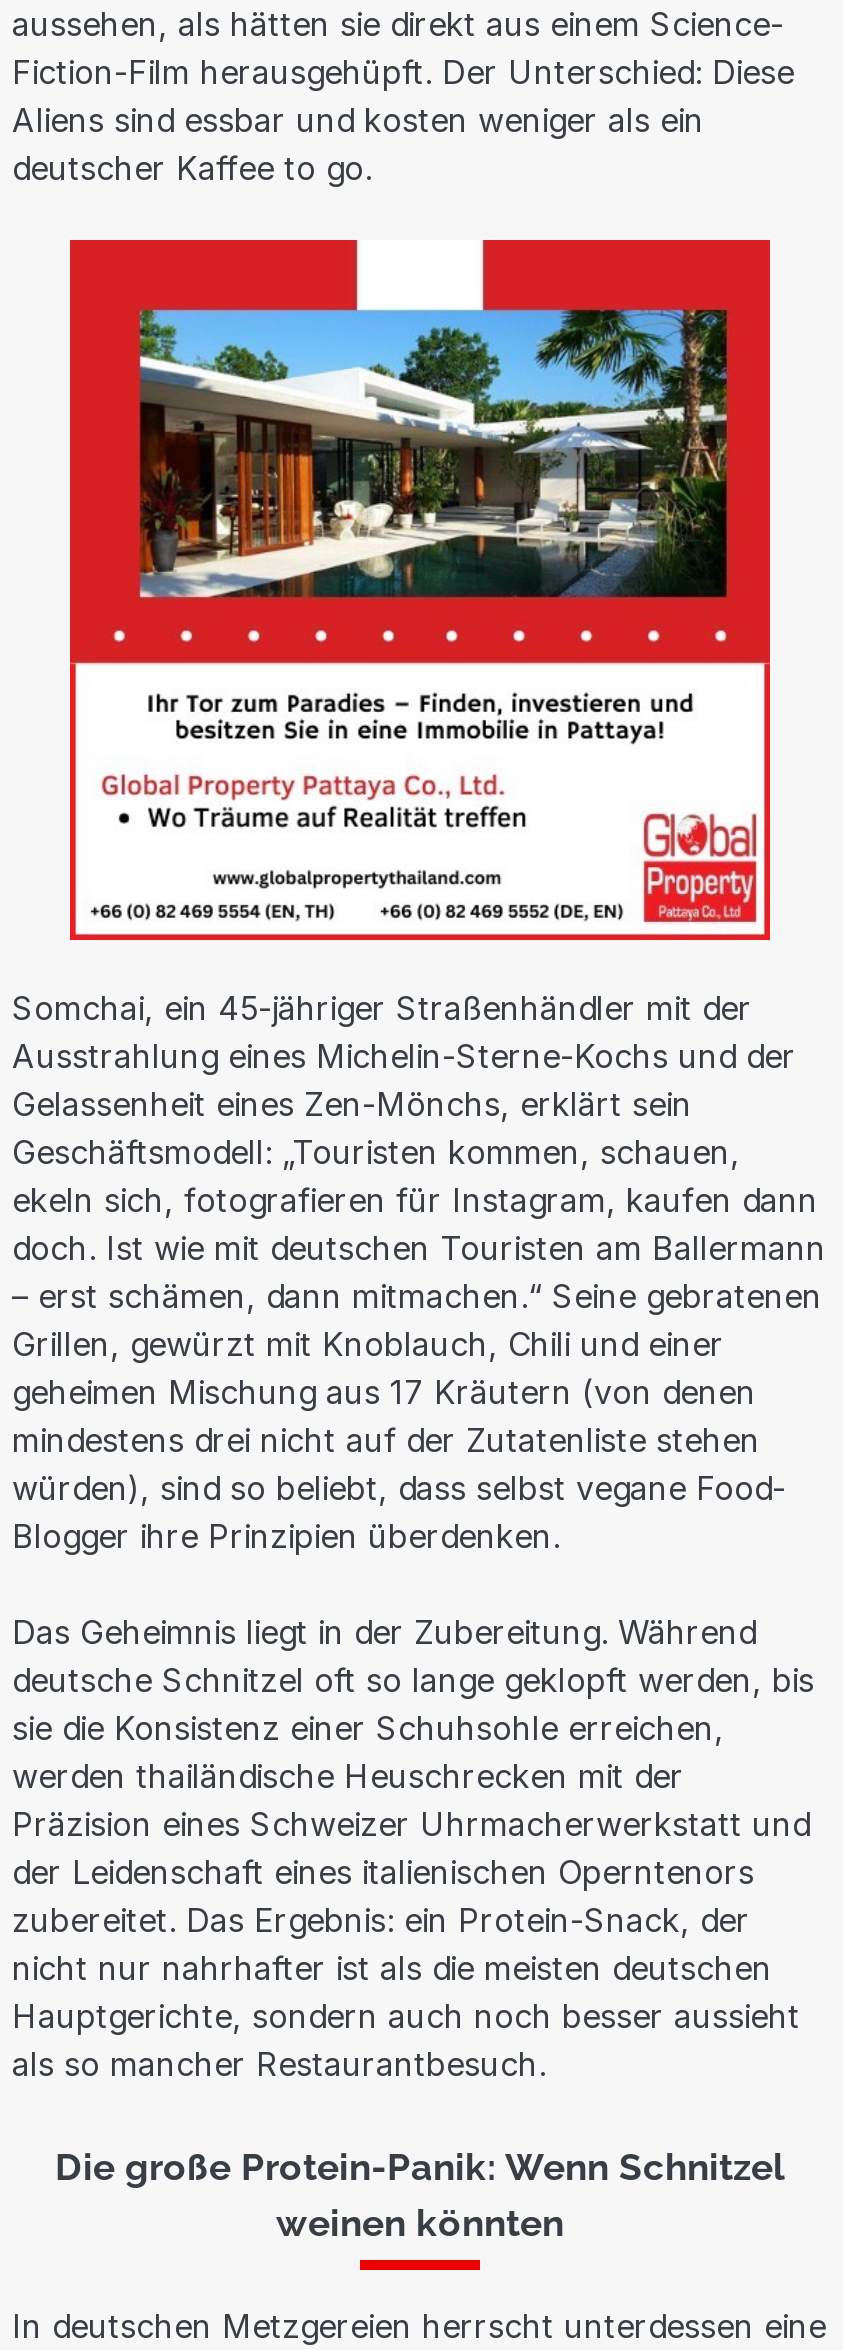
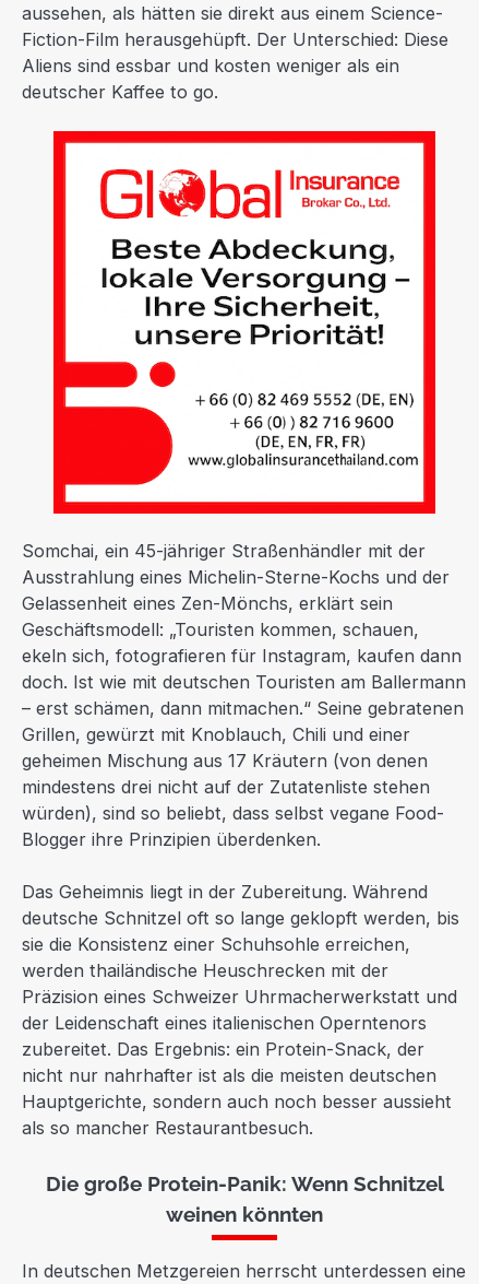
- [image]
+ [image]
